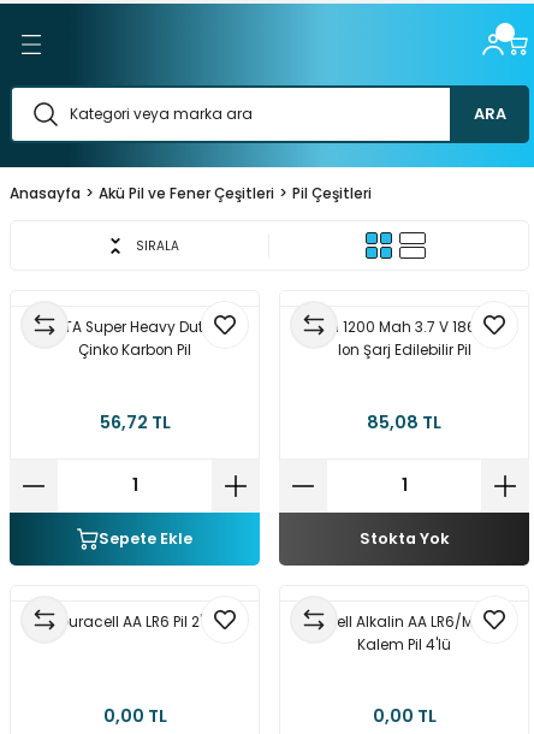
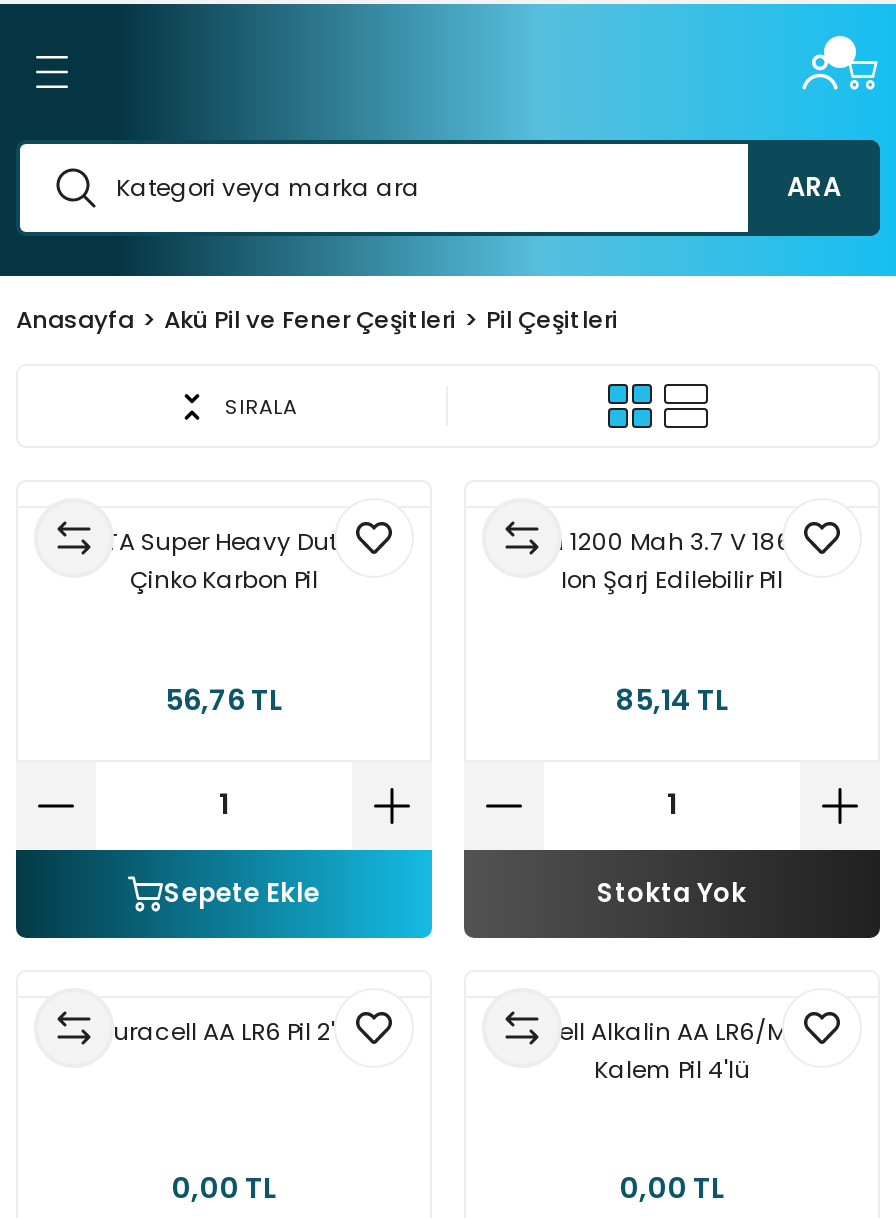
- 56,72 TL
+ 56,76 TL

- 85,08 TL
+ 85,14 TL
